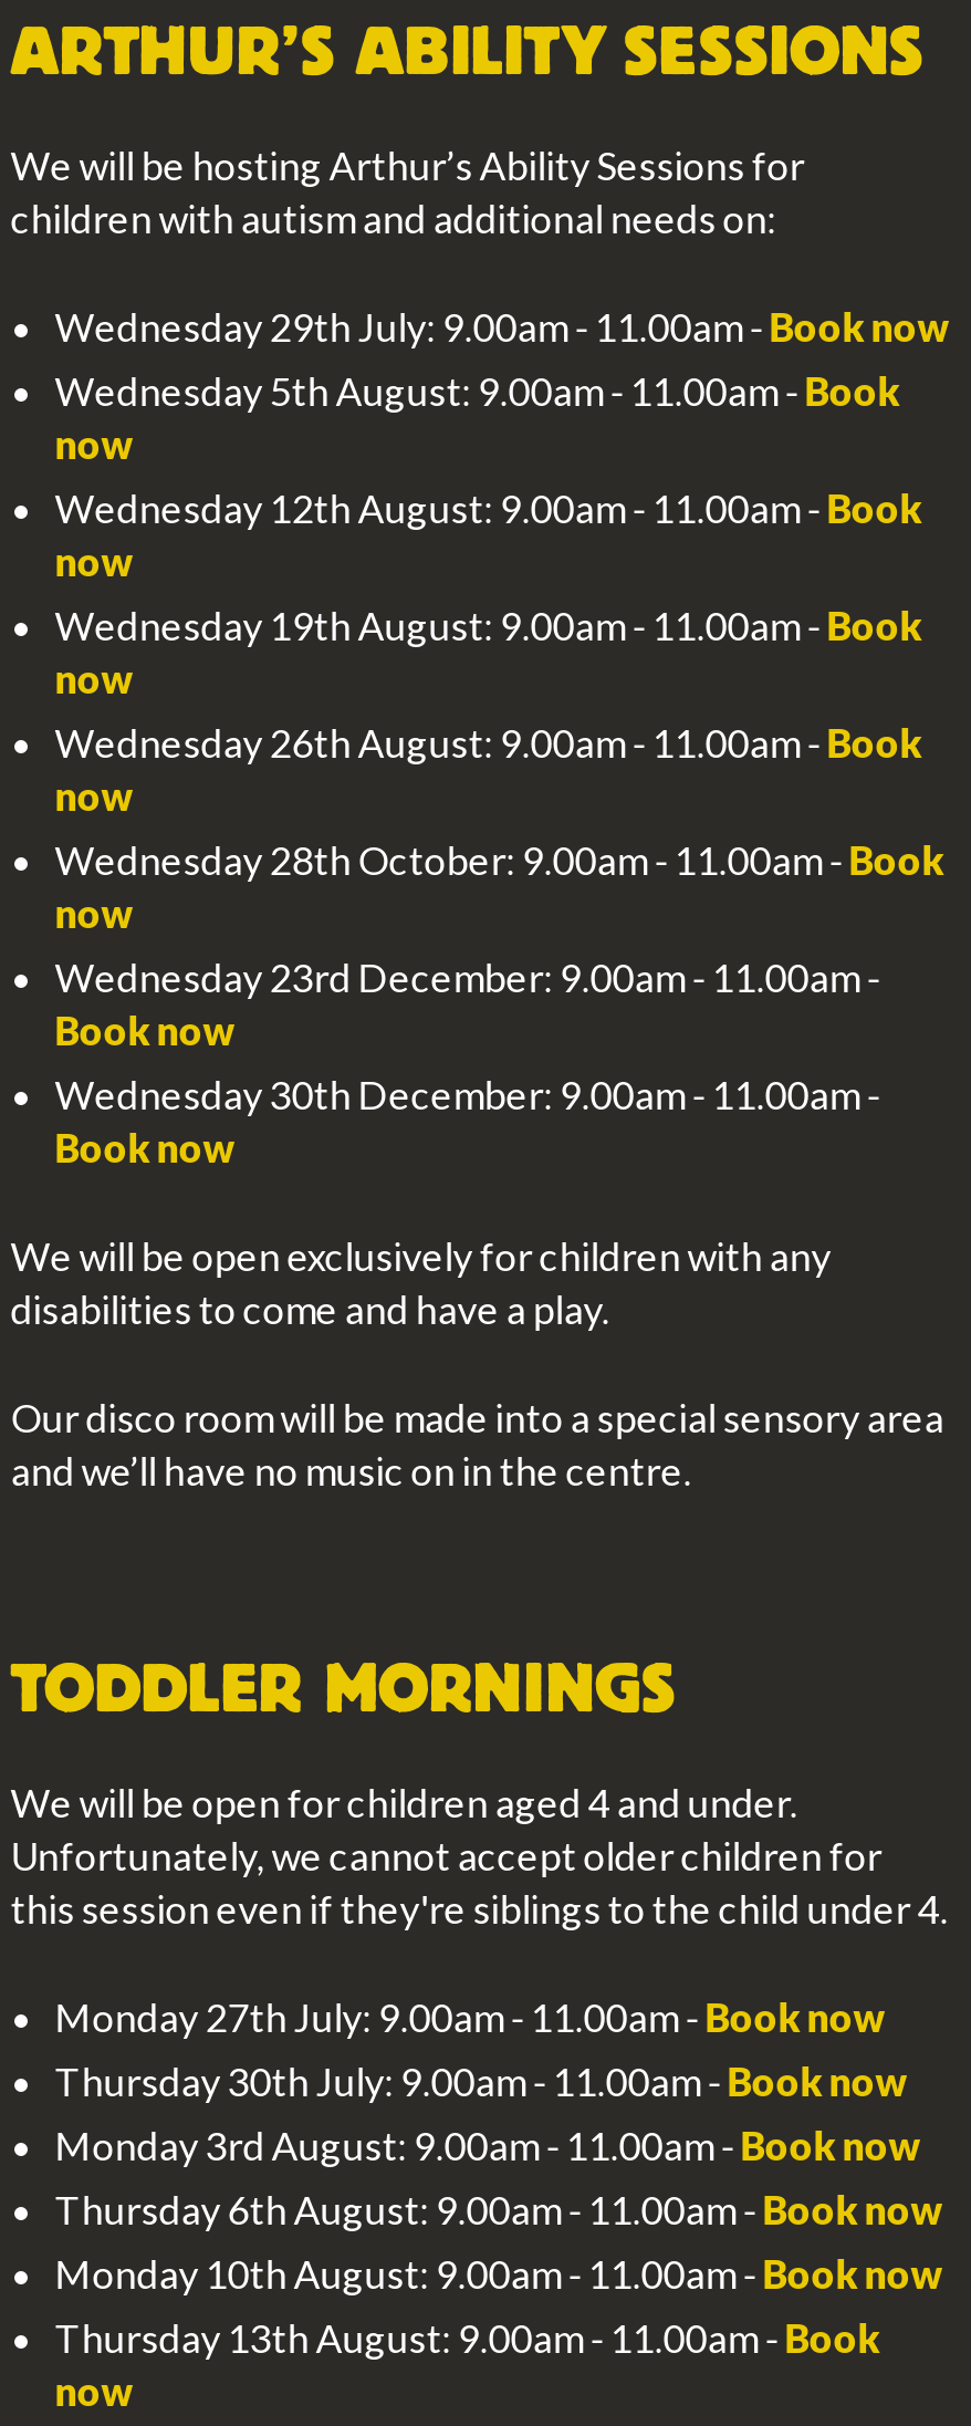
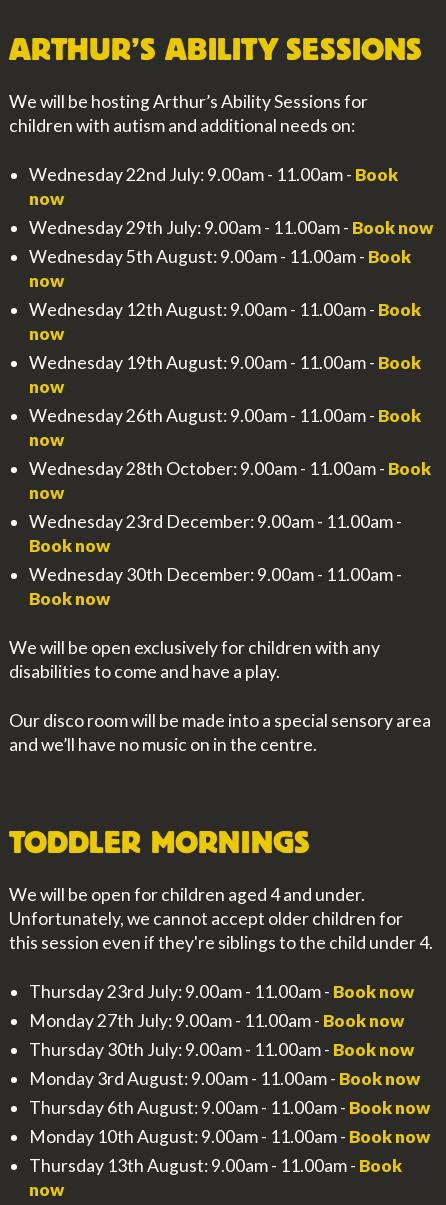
+ Wednesday 22nd July: 9.00am - 11.00am - Book
+ now

+ Thursday 23rd July: 9.00am - 11.00am - Book now
